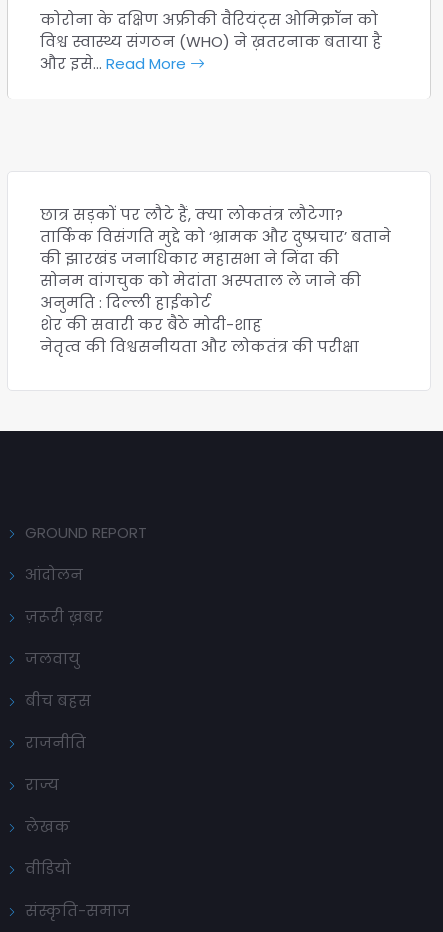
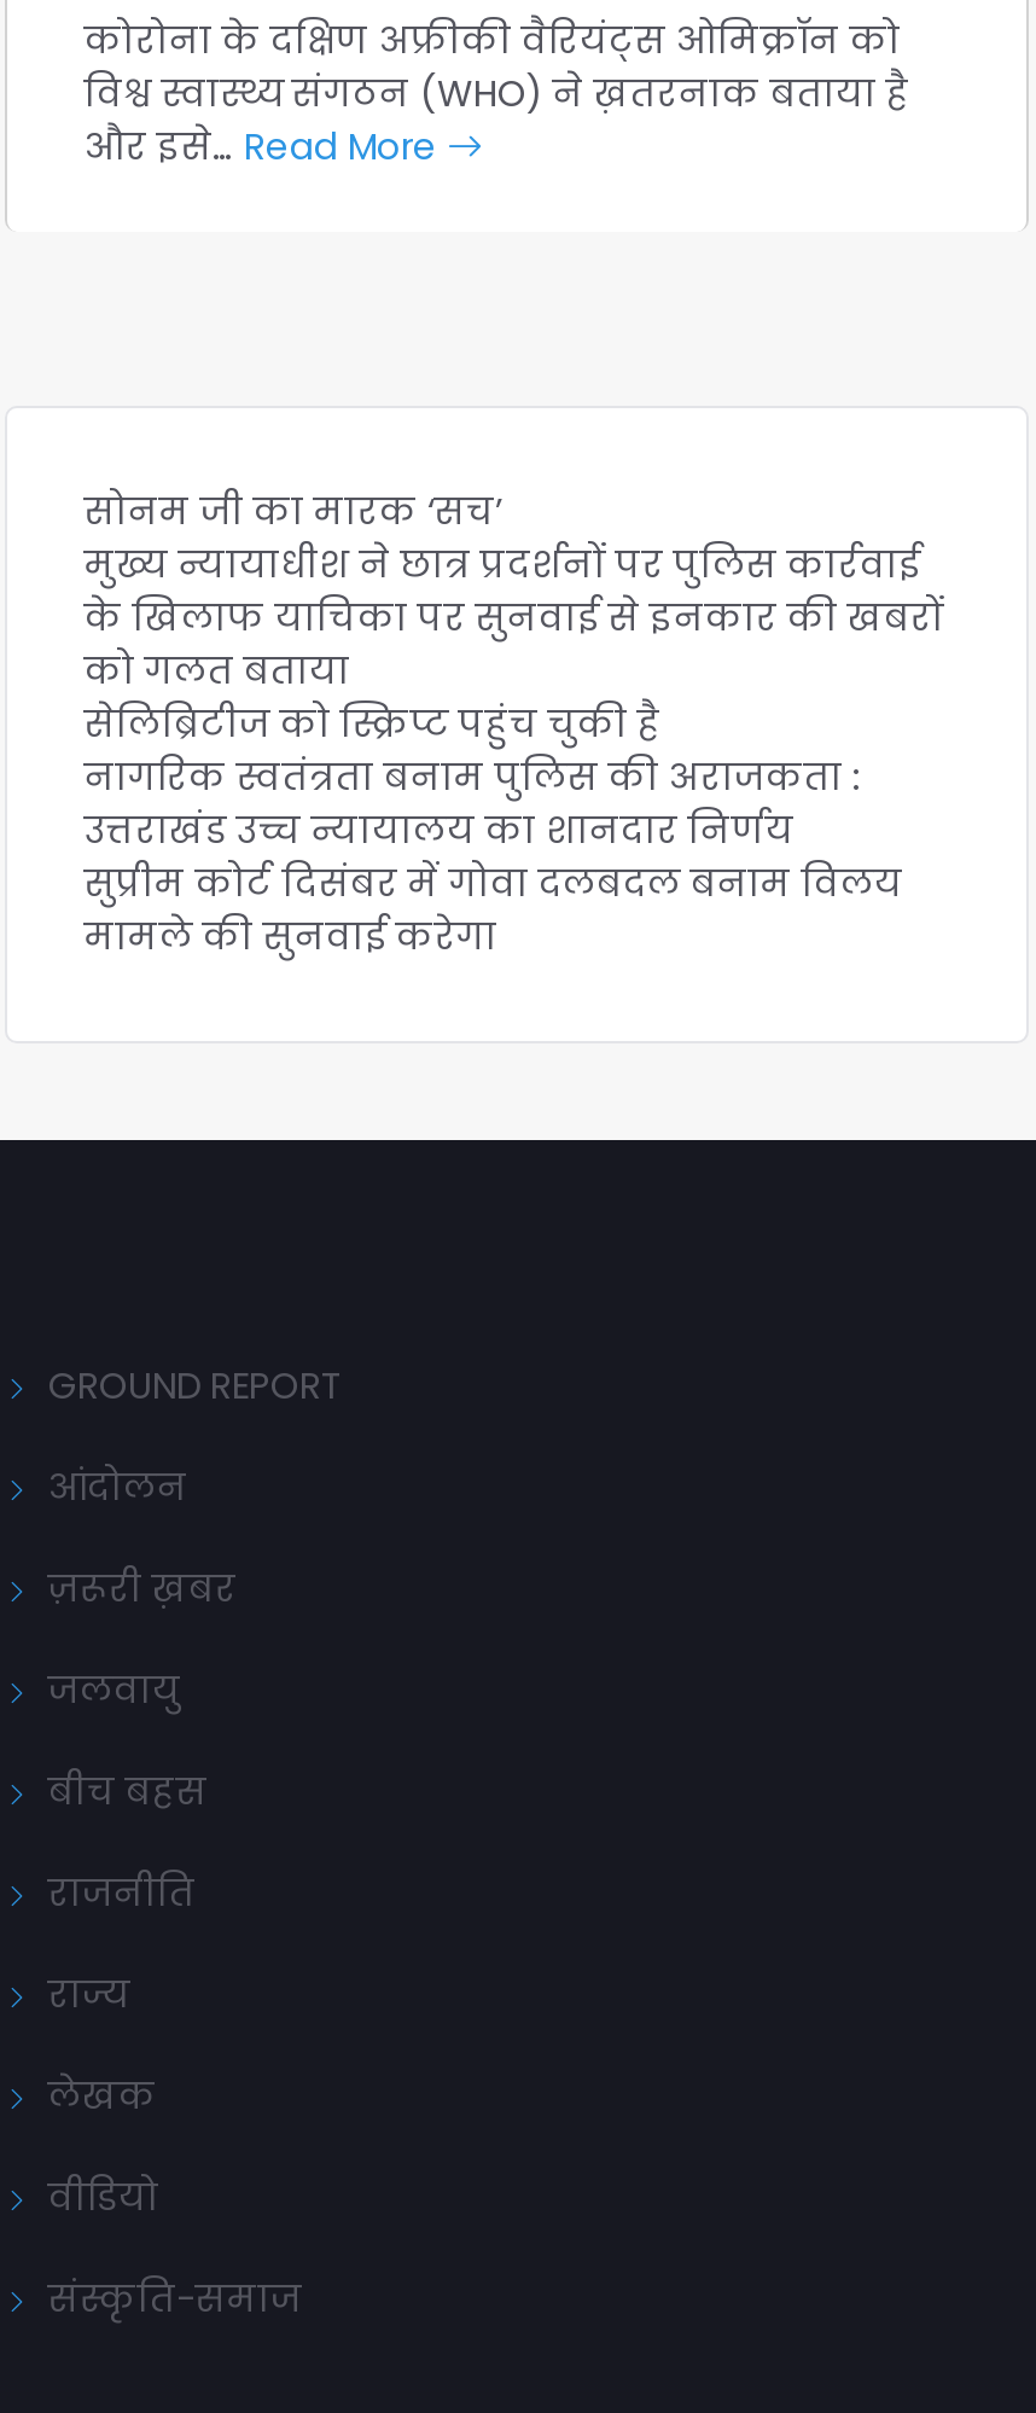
- छात्र सड़कों पर लौटे हैं, क्या लोकतंत्र लौटेगा?
- तार्किक विसंगति मुद्दे को ‘भ्रामक और दुष्प्रचार’ बताने
- की झारखंड जनाधिकार महासभा ने निंदा की
- सोनम वांगचुक को मेदांता अस्पताल ले जाने की
- अनुमति : दिल्ली हाईकोर्ट
- शेर की सवारी कर बैठे मोदी-शाह
- नेतृत्व की विश्वसनीयता और लोकतंत्र की परीक्षा
+ सोनम जी का मारक ‘सच’
+ मुख्य न्यायाधीश ने छात्र प्रदर्शनों पर पुलिस कार्रवाई
+ के खिलाफ याचिका पर सुनवाई से इनकार की खबरों
+ को गलत बताया
+ सेलिब्रिटीज को स्क्रिप्ट पहुंच चुकी है
+ नागरिक स्वतंत्रता बनाम पुलिस की अराजकता :
+ उत्तराखंड उच्च न्यायालय का शानदार निर्णय
+ सुप्रीम कोर्ट दिसंबर में गोवा दलबदल बनाम विलय
+ मामले की सुनवाई करेगा
